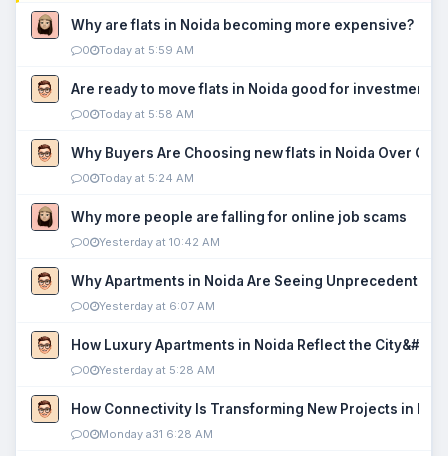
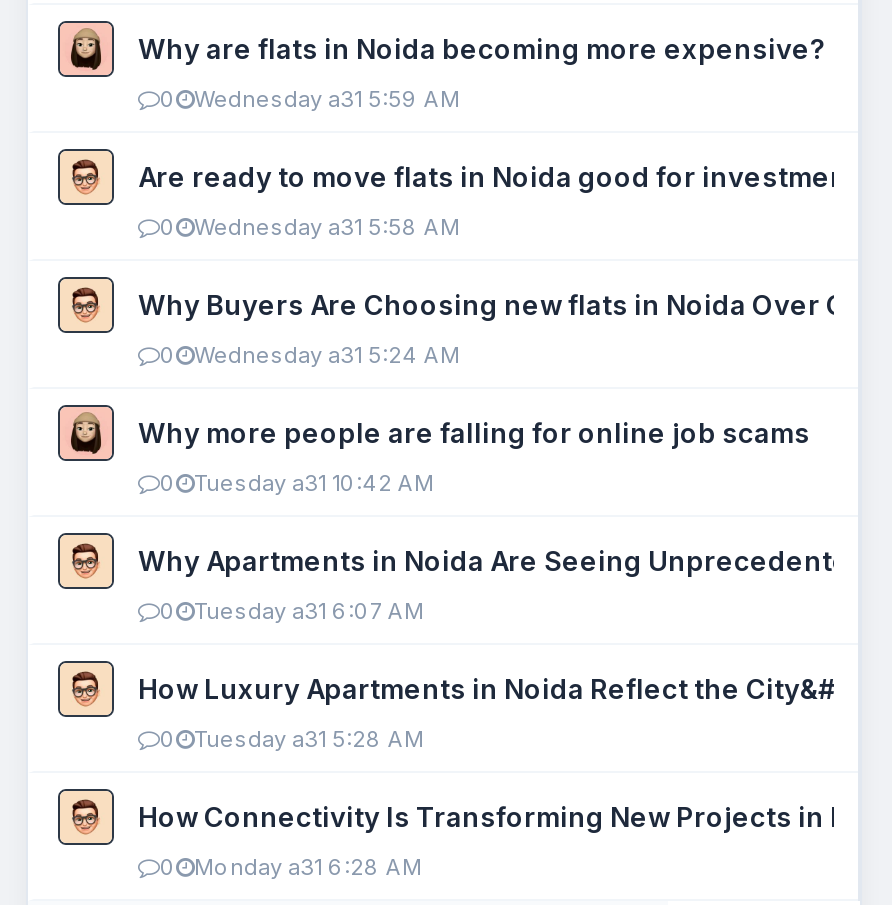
- Today at 5:59 AM
+ Wednesday a31 5:59 AM

- Today at 5:58 AM
+ Wednesday a31 5:58 AM

- Today at 5:24 AM
+ Wednesday a31 5:24 AM

- Yesterday at 10:42 AM
+ Tuesday a31 10:42 AM

- Yesterday at 6:07 AM
+ Tuesday a31 6:07 AM

- Yesterday at 5:28 AM
+ Tuesday a31 5:28 AM
